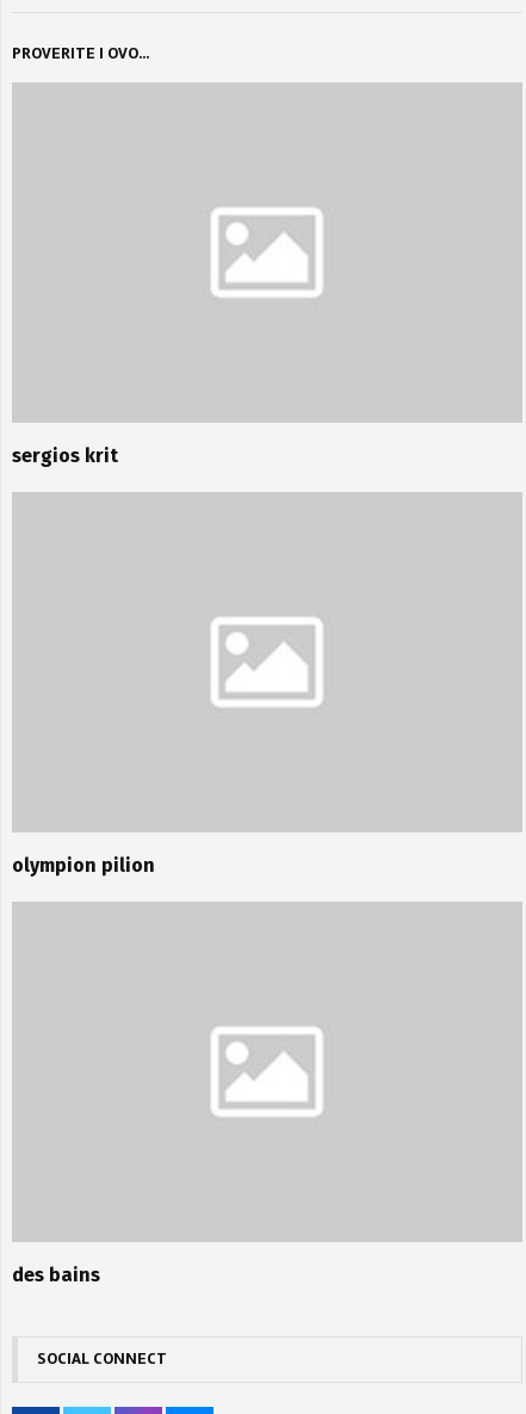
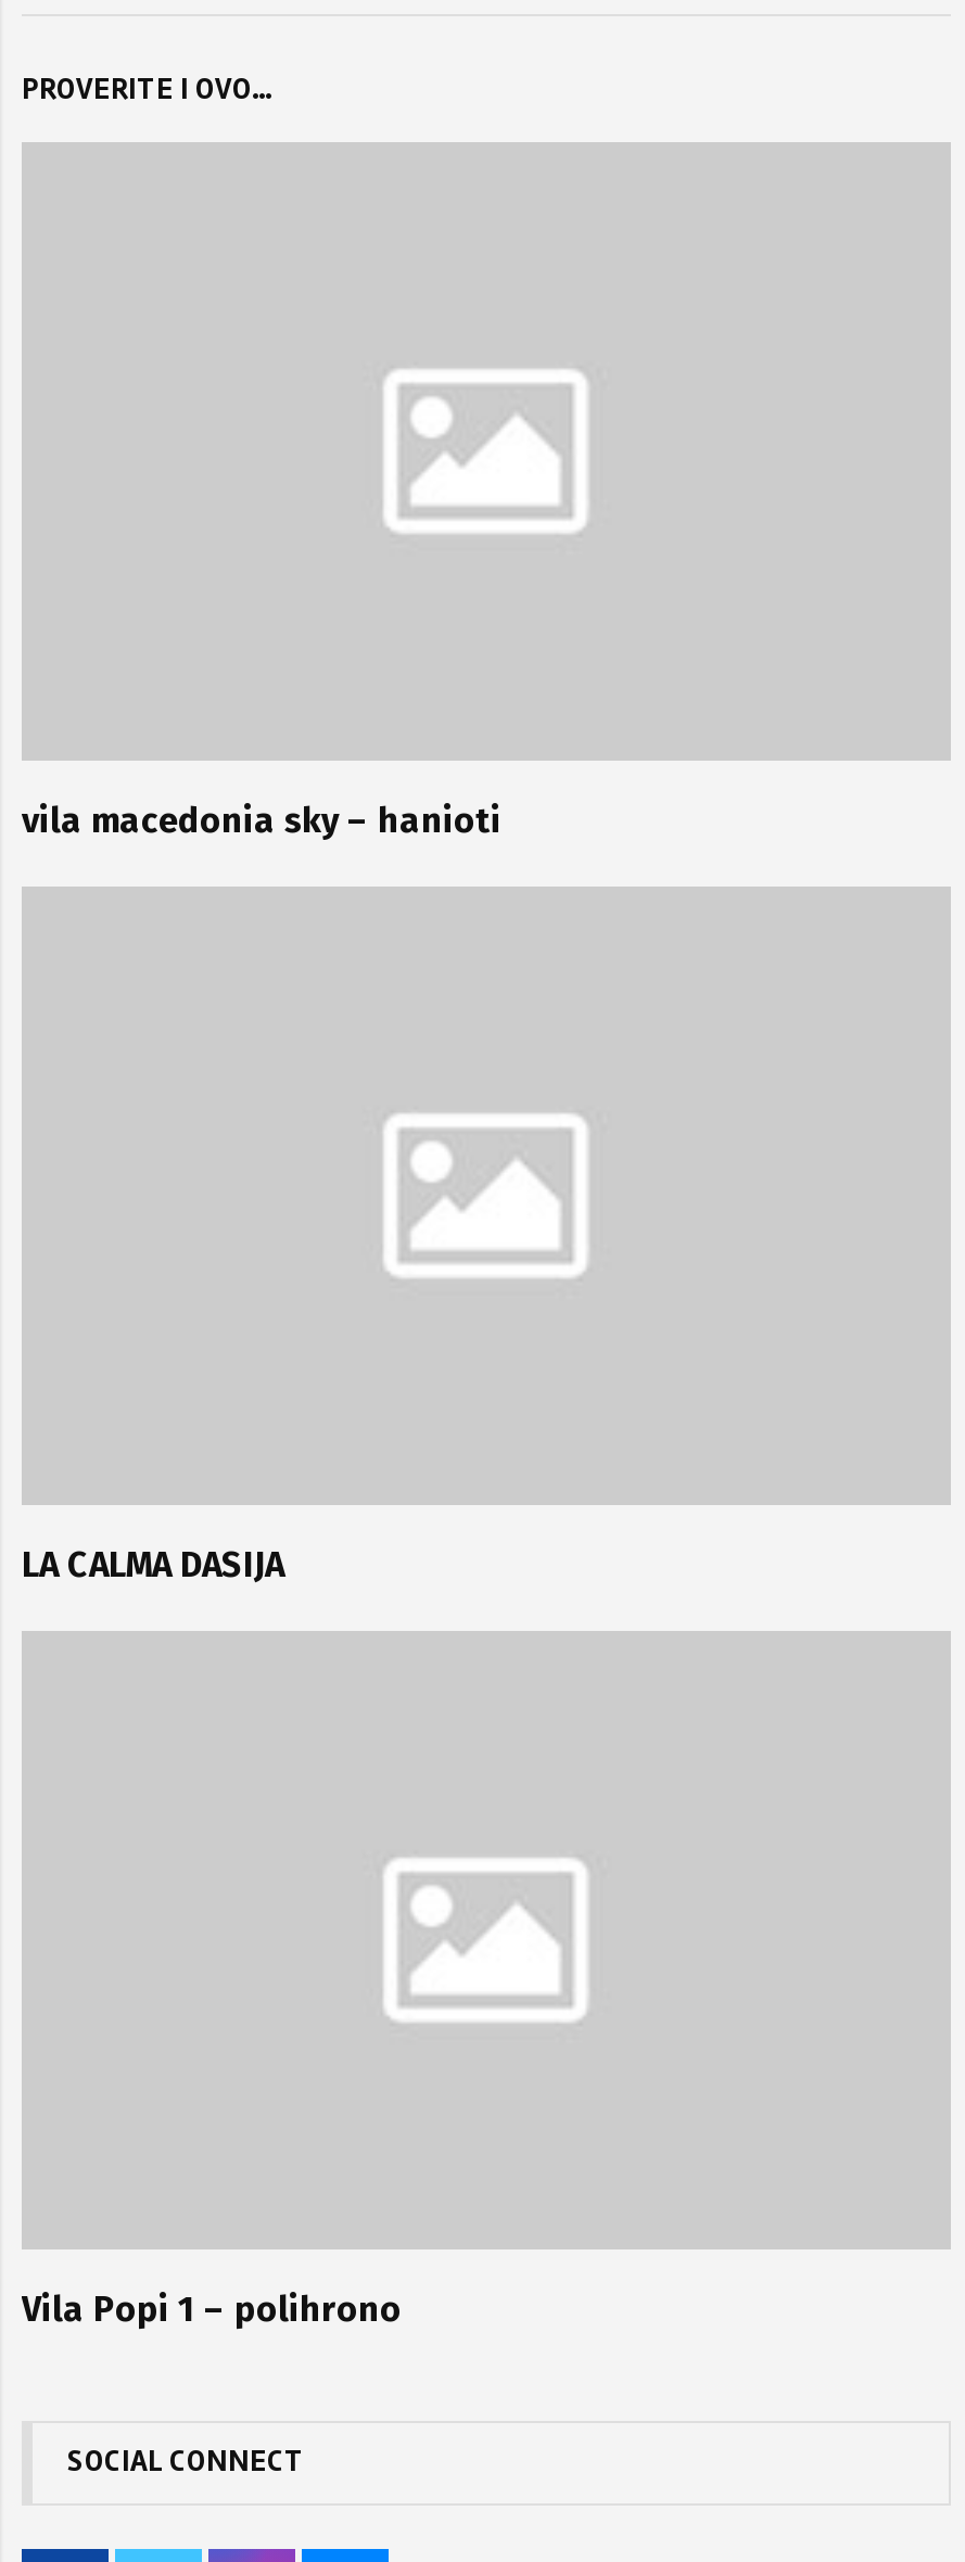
- sergios krit
+ vila macedonia sky – hanioti

- olympion pilion
+ LA CALMA DASIJA

- des bains
+ Vila Popi 1 – polihrono
